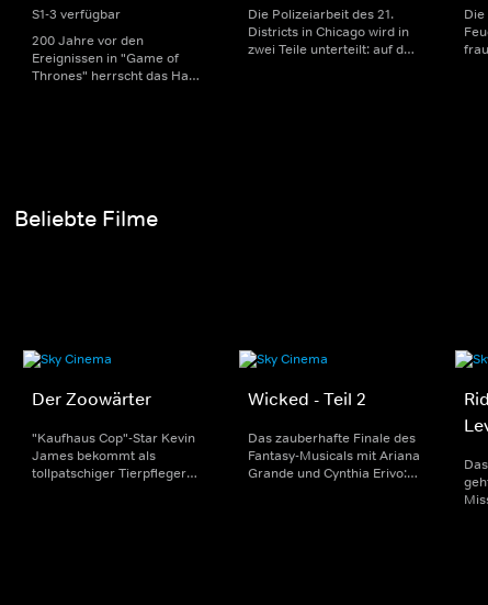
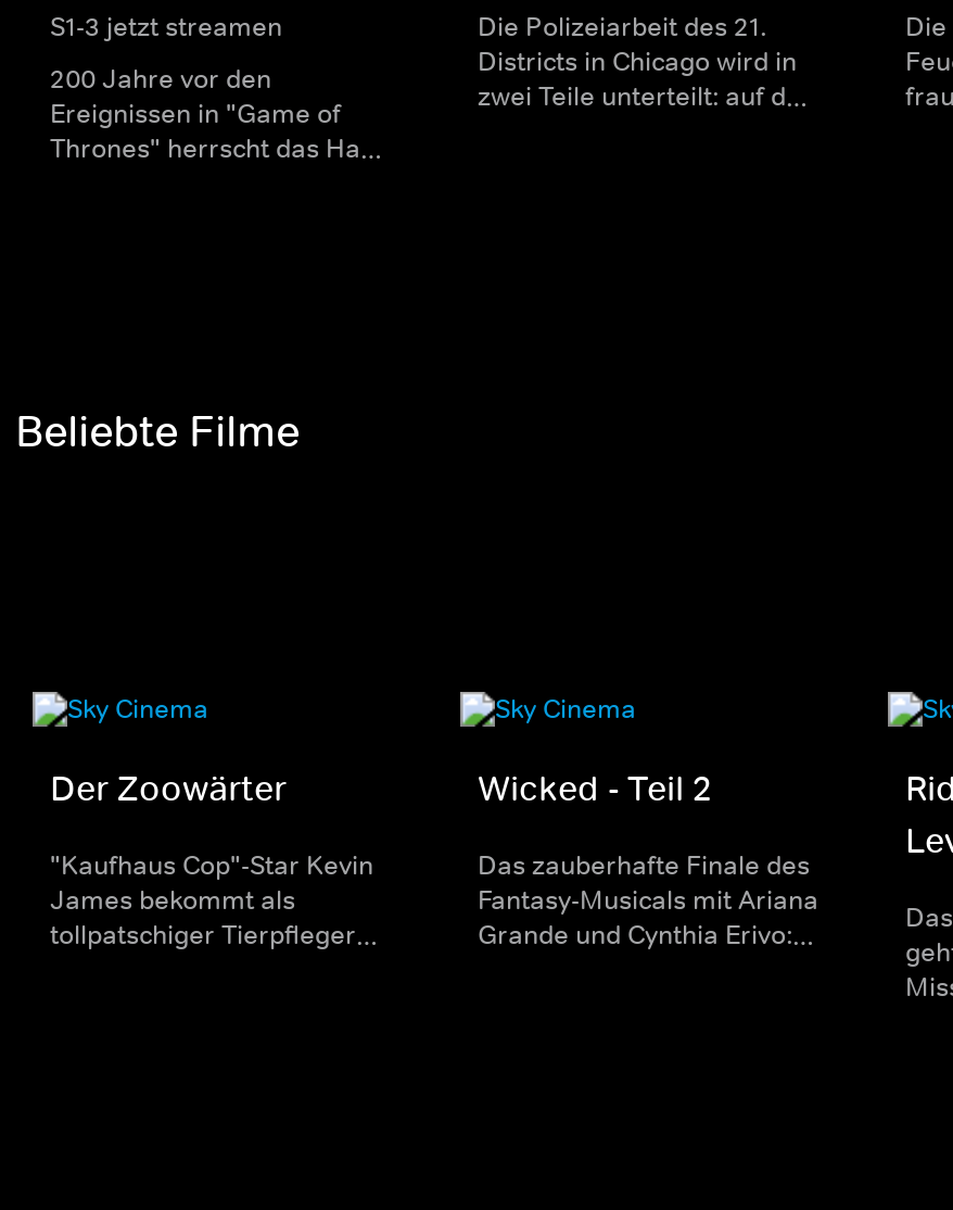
- S1-3 verfügbar
+ S1-3 jetzt streamen
